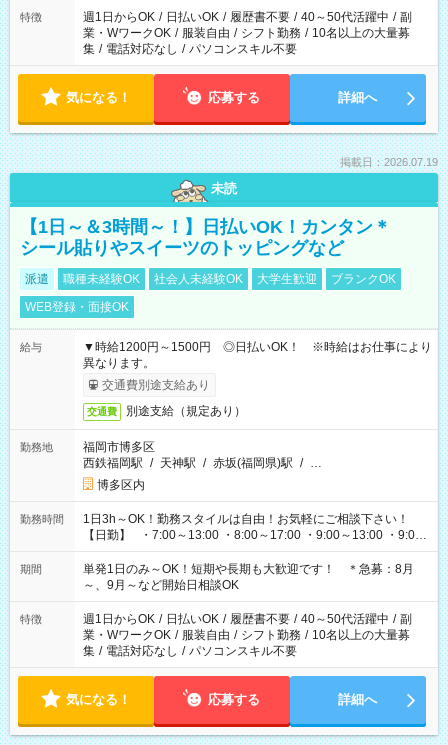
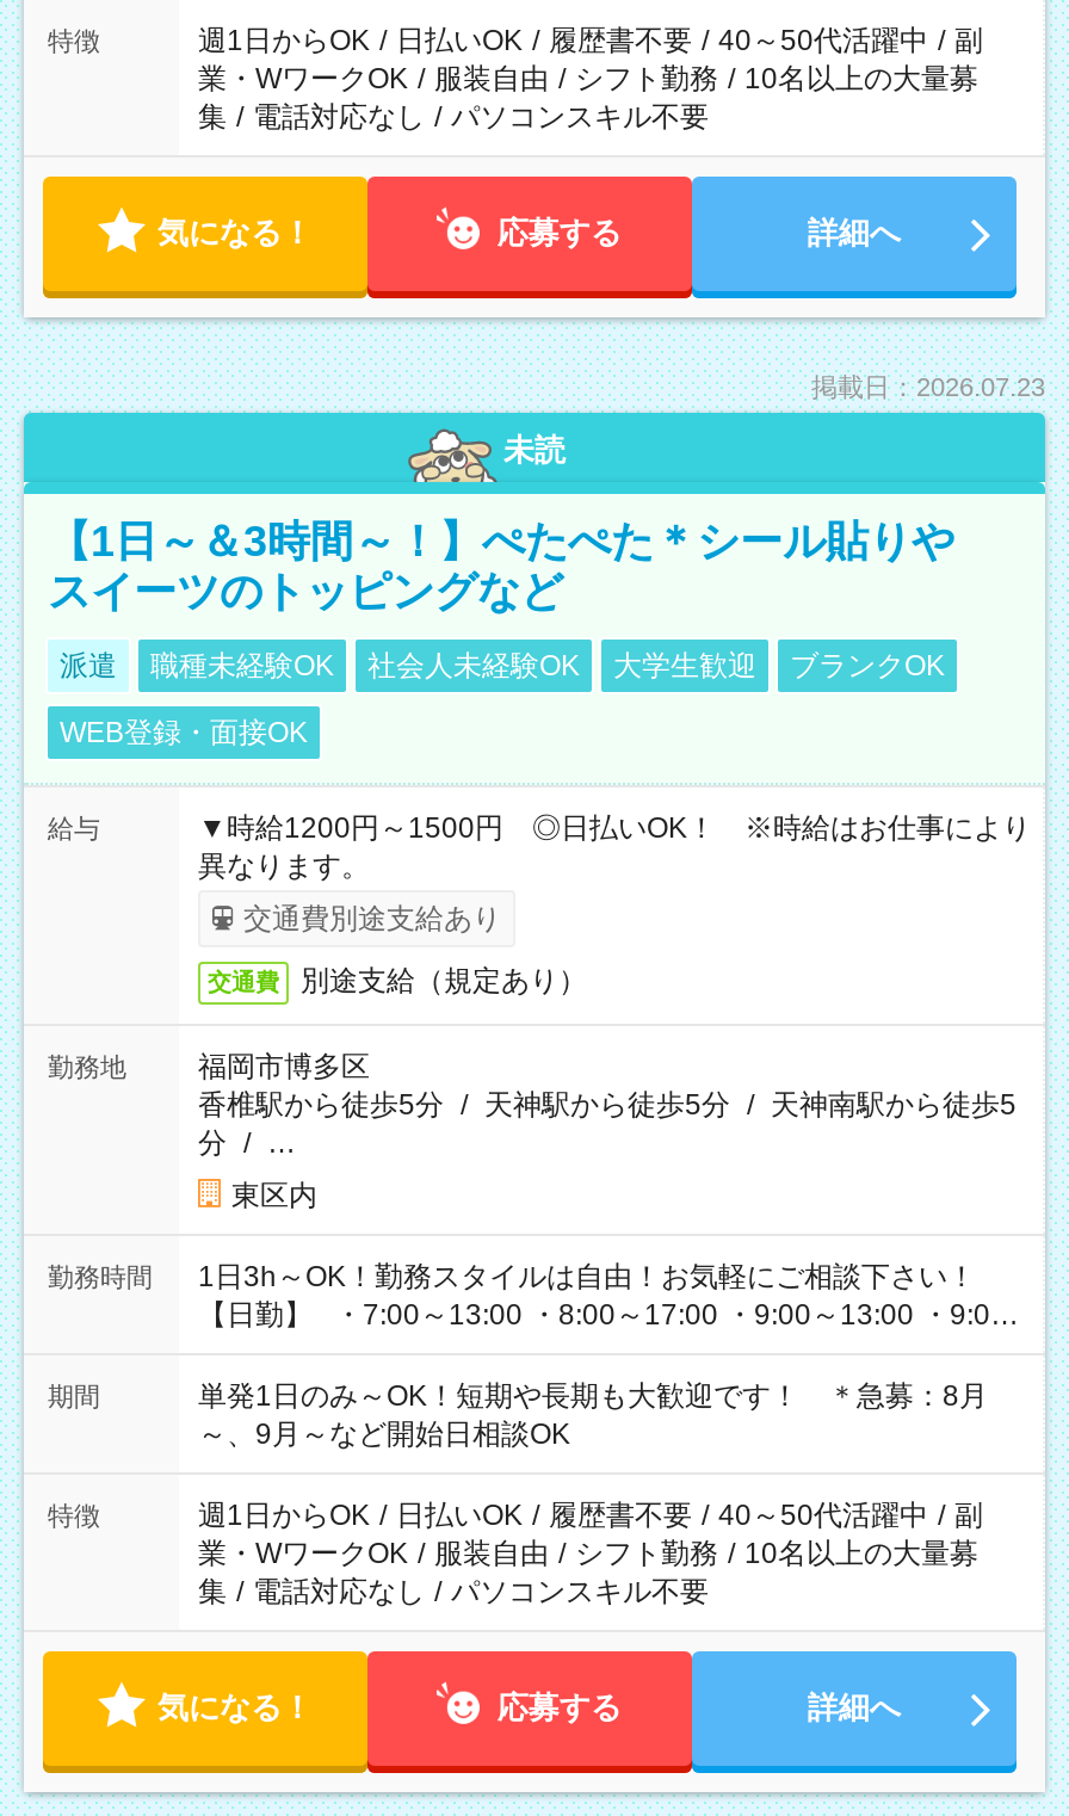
- 掲載日：2026.07.19
+ 掲載日：2026.07.23

- 【1日～＆3時間～！】日払いOK！カンタン＊
- シール貼りやスイーツのトッピングなど
+ 【1日～＆3時間～！】ぺたぺた＊シール貼りや
+ スイーツのトッピングなど

- 西鉄福岡駅 / 天神駅 / 赤坂(福岡県)駅 / …
+ 香椎駅から徒歩5分 / 天神駅から徒歩5分 / 天神南駅から徒歩5
+ 分 / …

- 博多区内
+ 東区内
